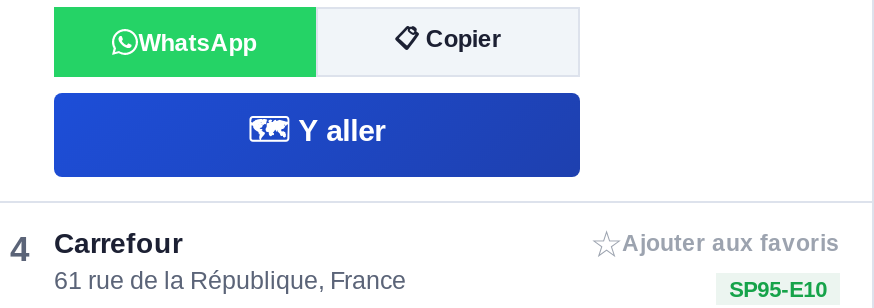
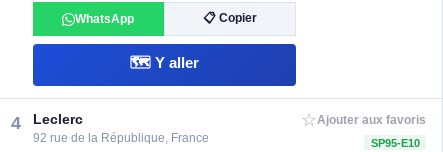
- Carrefour
- 61 rue de la République, France
+ Leclerc
+ 92 rue de la République, France
